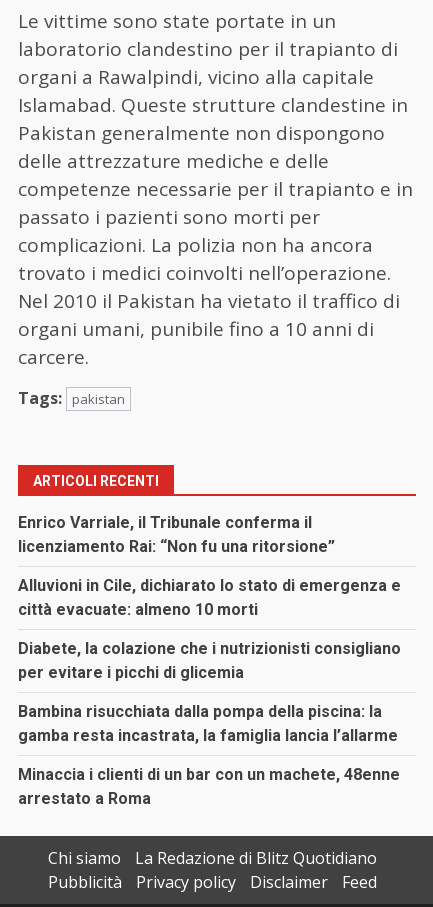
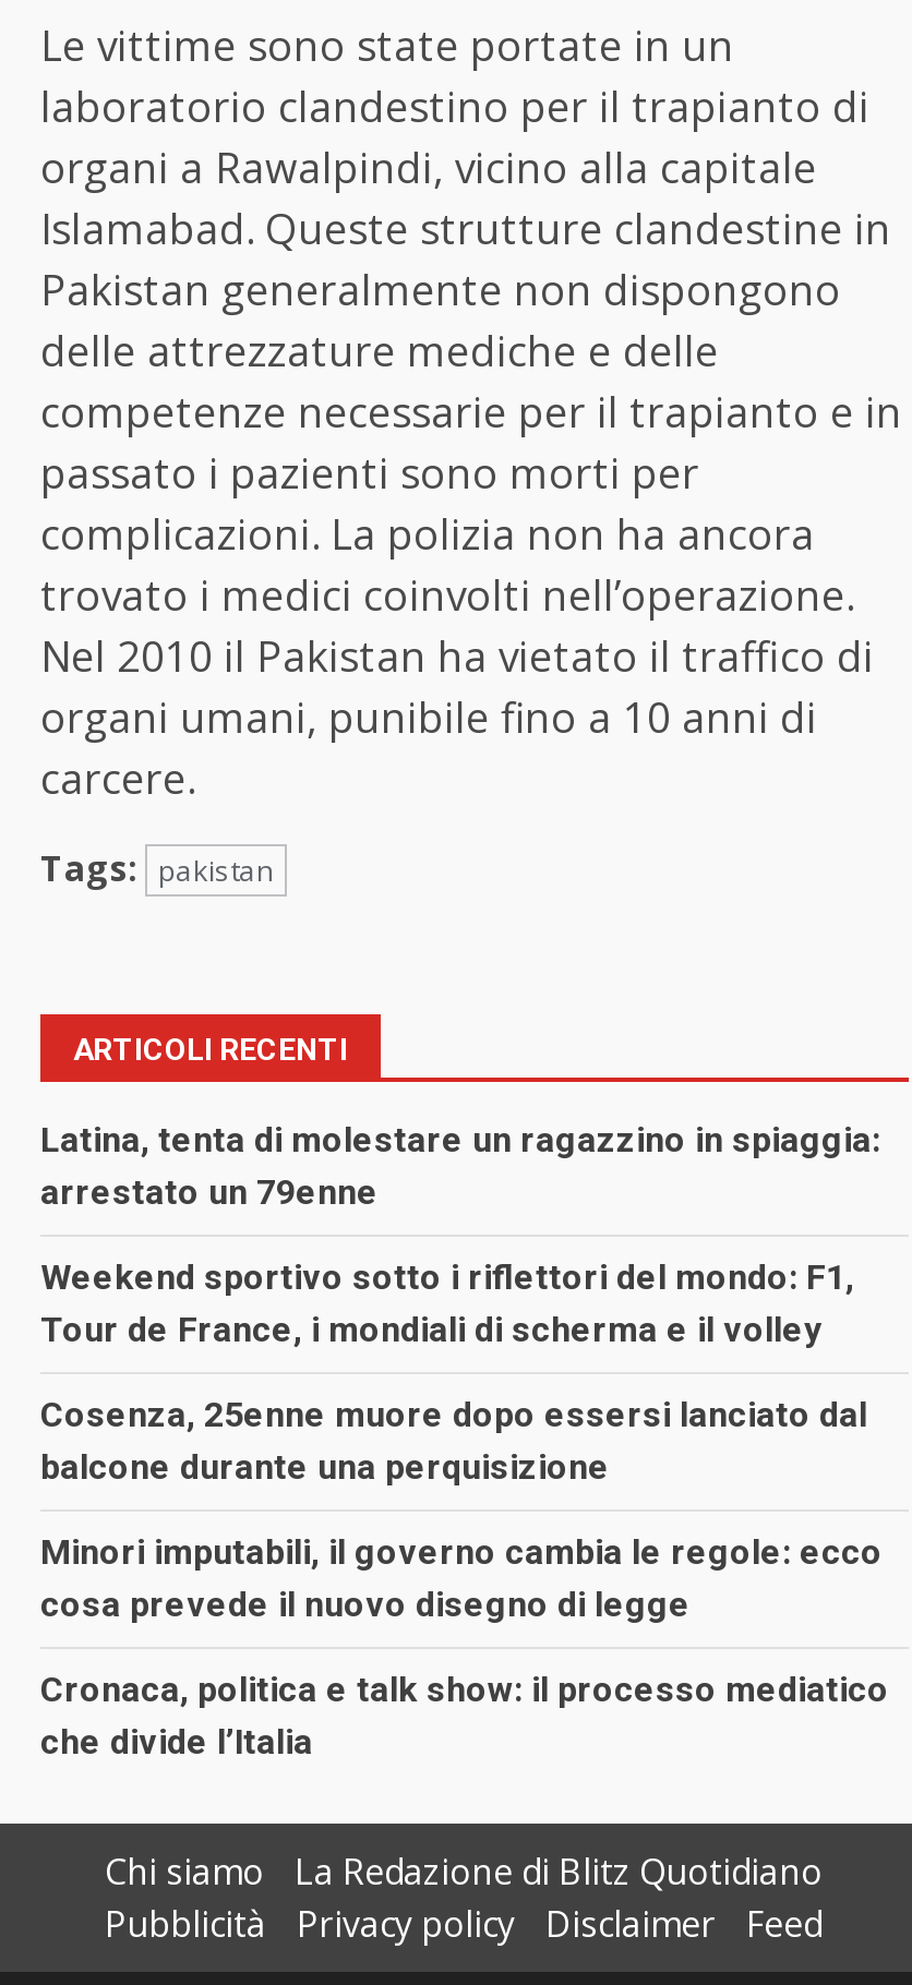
- Enrico Varriale, il Tribunale conferma il
- licenziamento Rai: “Non fu una ritorsione”
+ Latina, tenta di molestare un ragazzino in spiaggia:
+ arrestato un 79enne

- Alluvioni in Cile, dichiarato lo stato di emergenza e
- città evacuate: almeno 10 morti
+ Weekend sportivo sotto i riflettori del mondo: F1,
+ Tour de France, i mondiali di scherma e il volley

- Diabete, la colazione che i nutrizionisti consigliano
- per evitare i picchi di glicemia
+ Cosenza, 25enne muore dopo essersi lanciato dal
+ balcone durante una perquisizione

- Bambina risucchiata dalla pompa della piscina: la
- gamba resta incastrata, la famiglia lancia l’allarme
+ Minori imputabili, il governo cambia le regole: ecco
+ cosa prevede il nuovo disegno di legge

- Minaccia i clienti di un bar con un machete, 48enne
- arrestato a Roma
+ Cronaca, politica e talk show: il processo mediatico
+ che divide l’Italia
